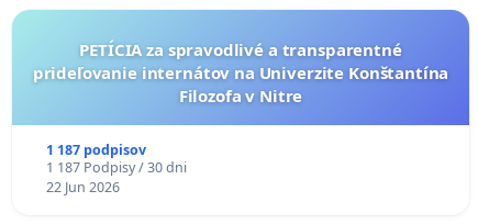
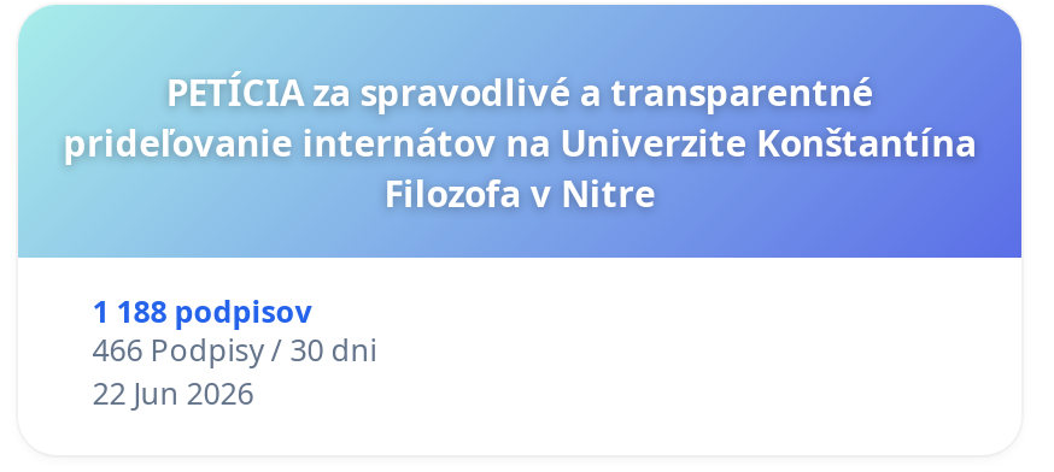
- 1 187 podpisov
+ 1 188 podpisov

- 1 187 Podpisy / 30 dni
+ 466 Podpisy / 30 dni
